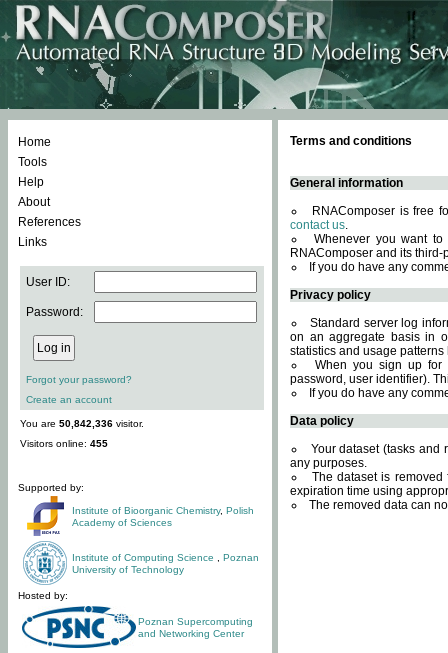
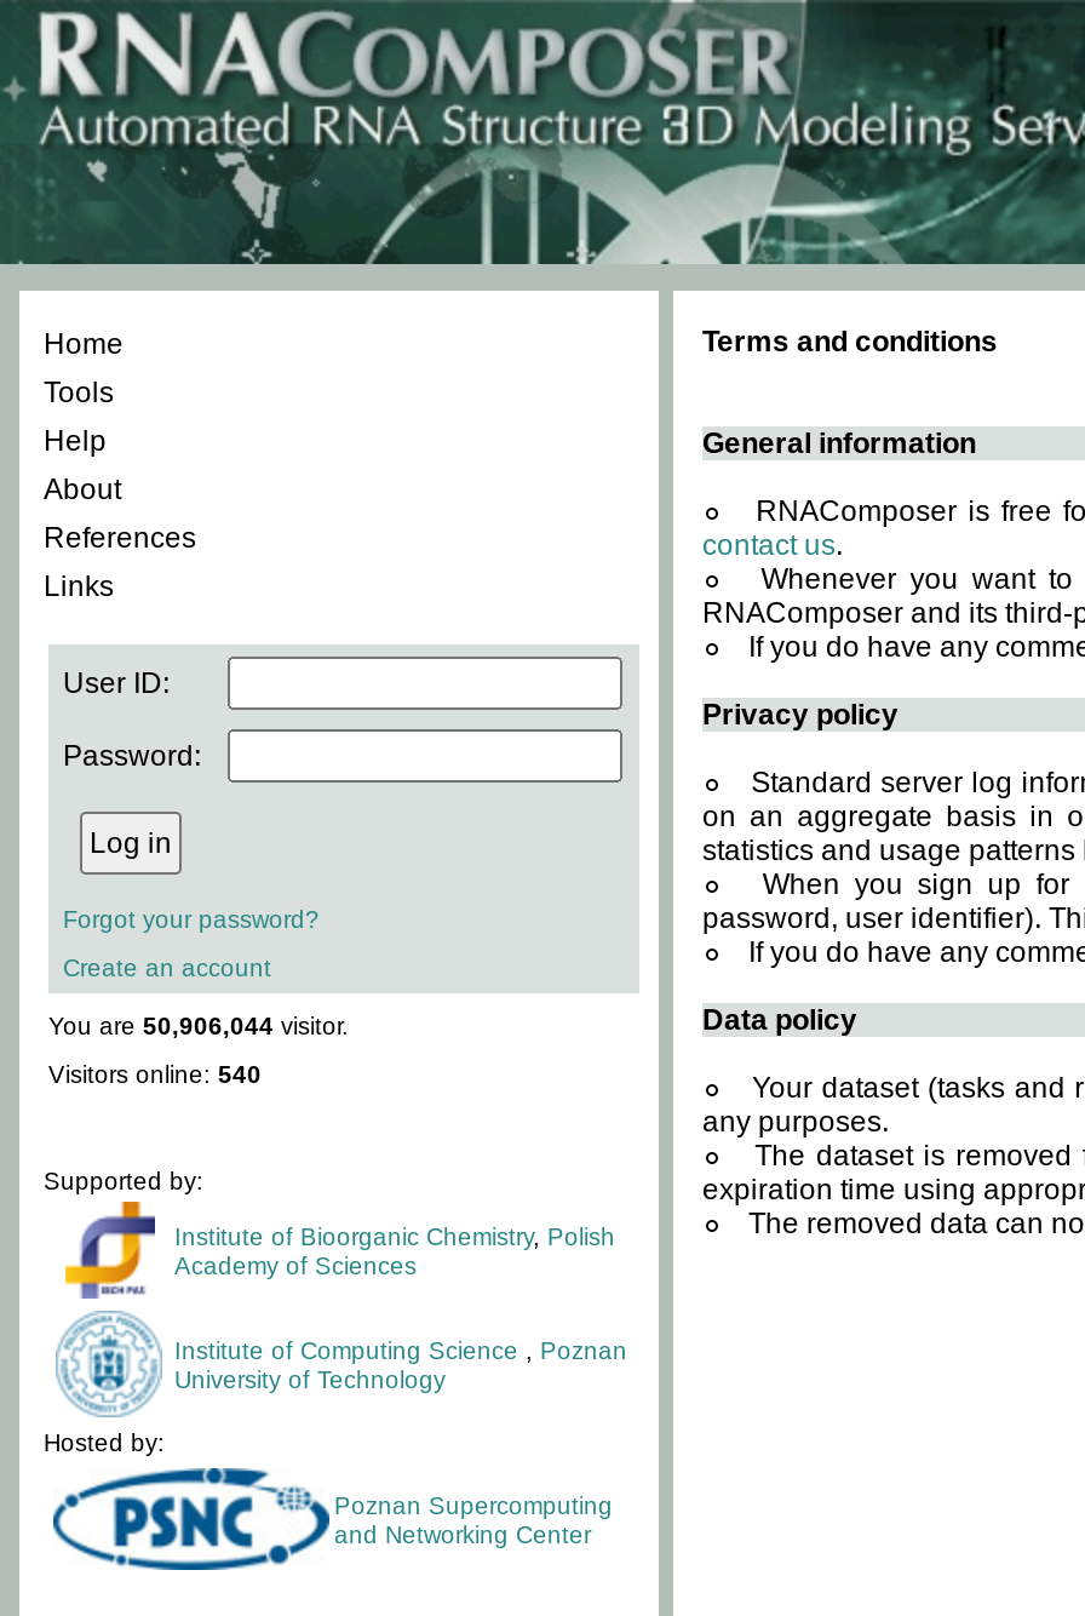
- You are 50,842,336 visitor.
+ You are 50,906,044 visitor.

- Visitors online: 455
+ Visitors online: 540
